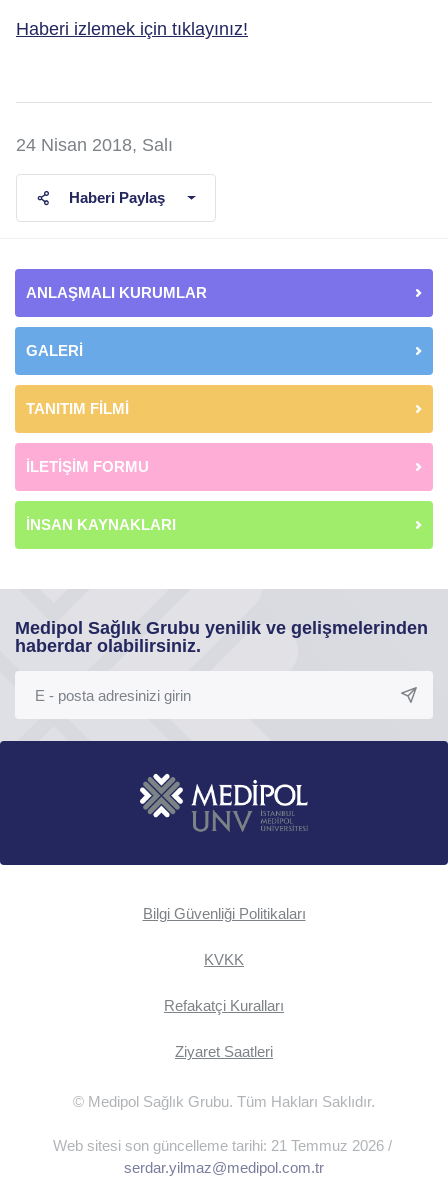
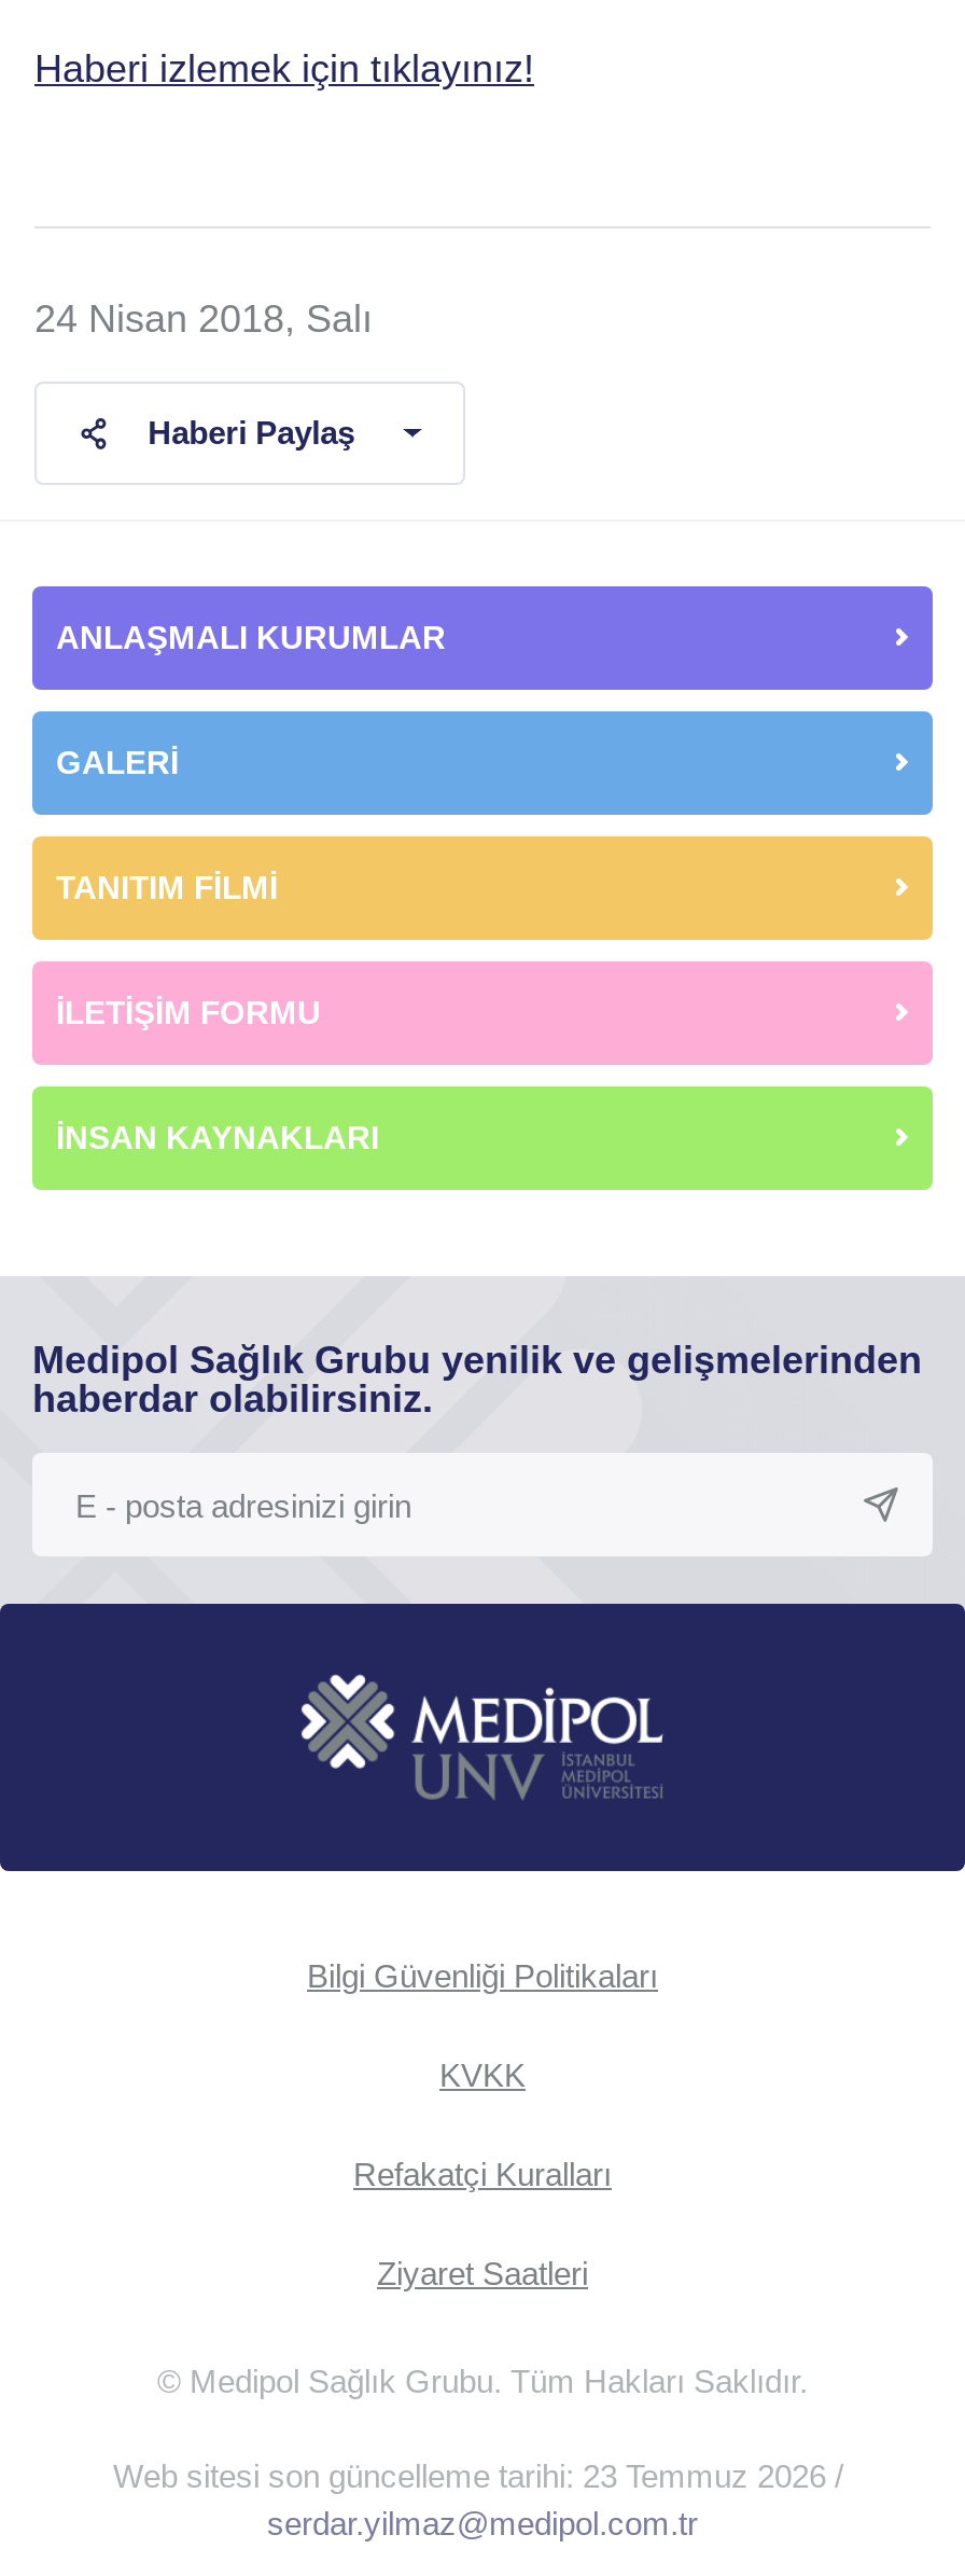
- Web sitesi son güncelleme tarihi: 21 Temmuz 2026 /
+ Web sitesi son güncelleme tarihi: 23 Temmuz 2026 /
